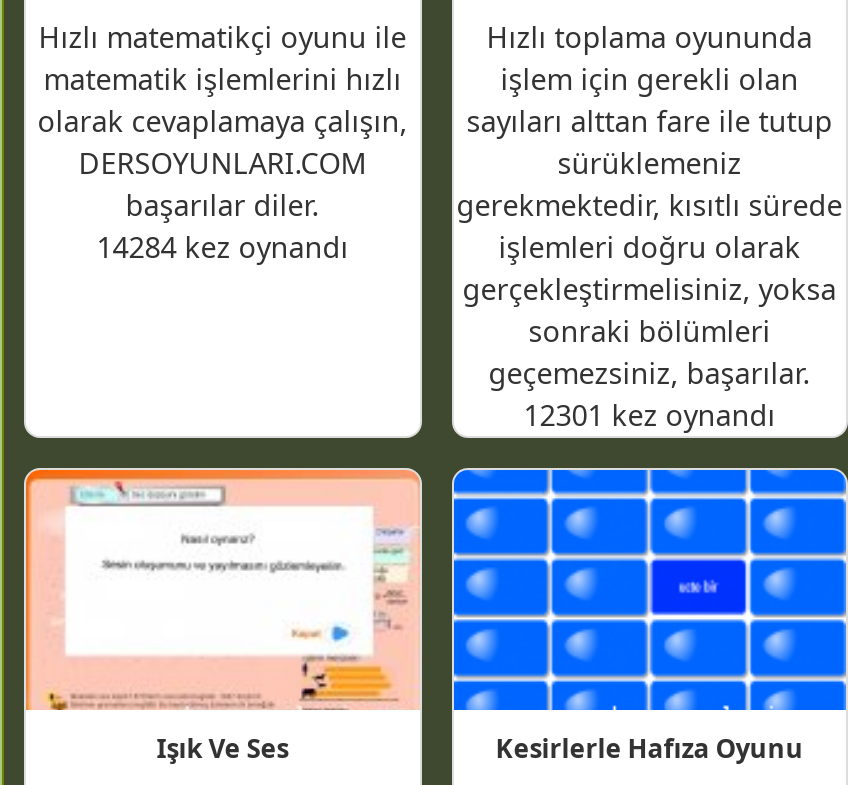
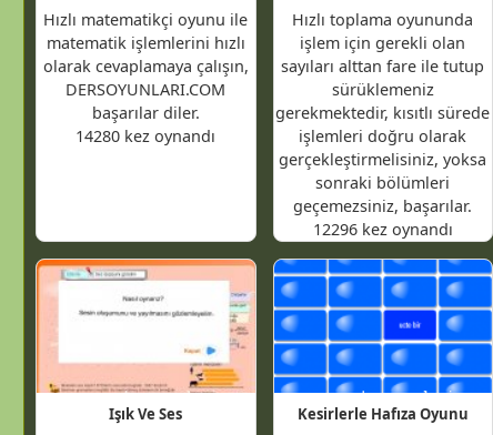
- 14284 kez oynandı
+ 14280 kez oynandı

- 12301 kez oynandı
+ 12296 kez oynandı
